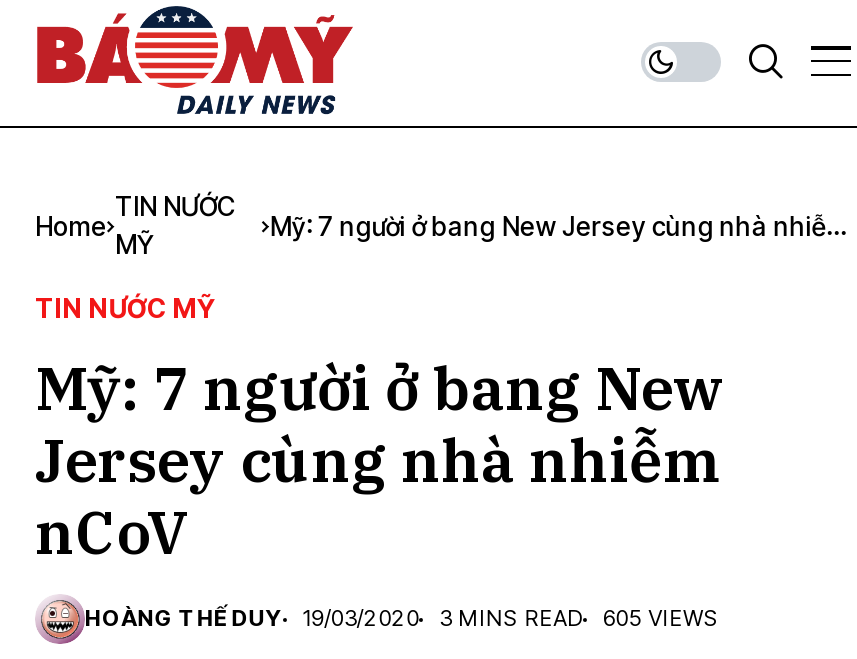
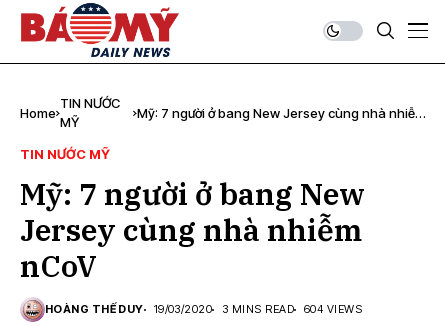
- HOÀNG THẾ DUY 19/03/2020 3 MINS READ 605 VIEWS
+ HOÀNG THẾ DUY 19/03/2020 3 MINS READ 604 VIEWS
